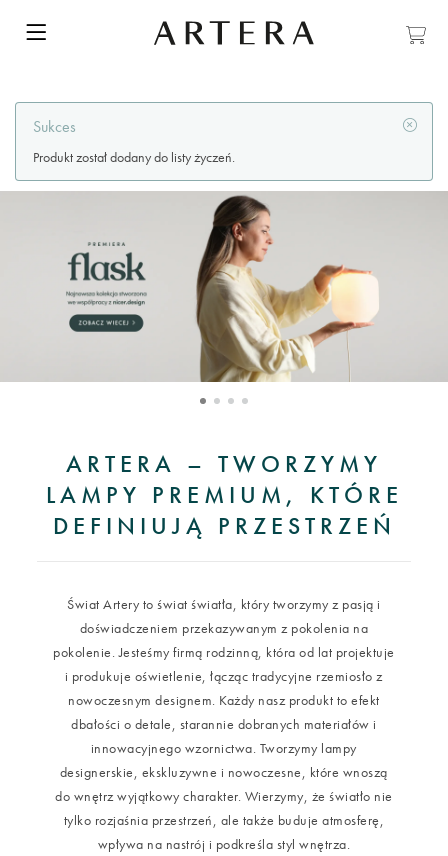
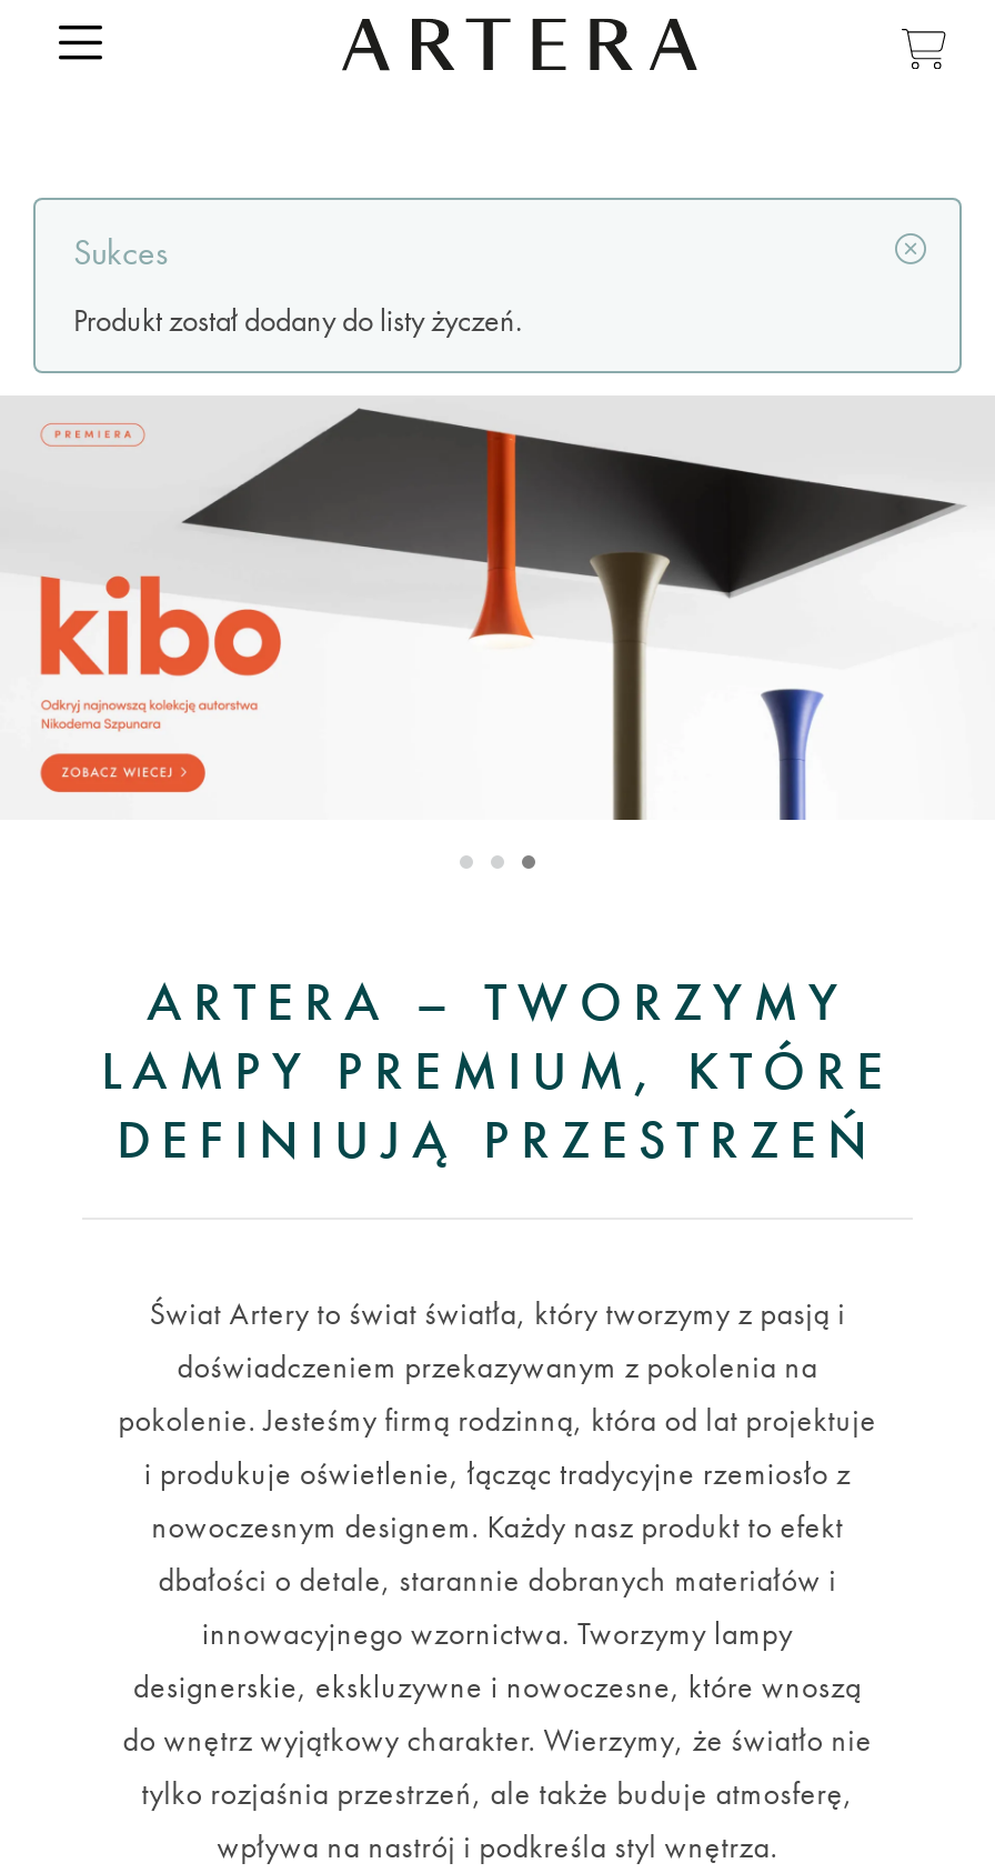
- [image]
+ [image]
